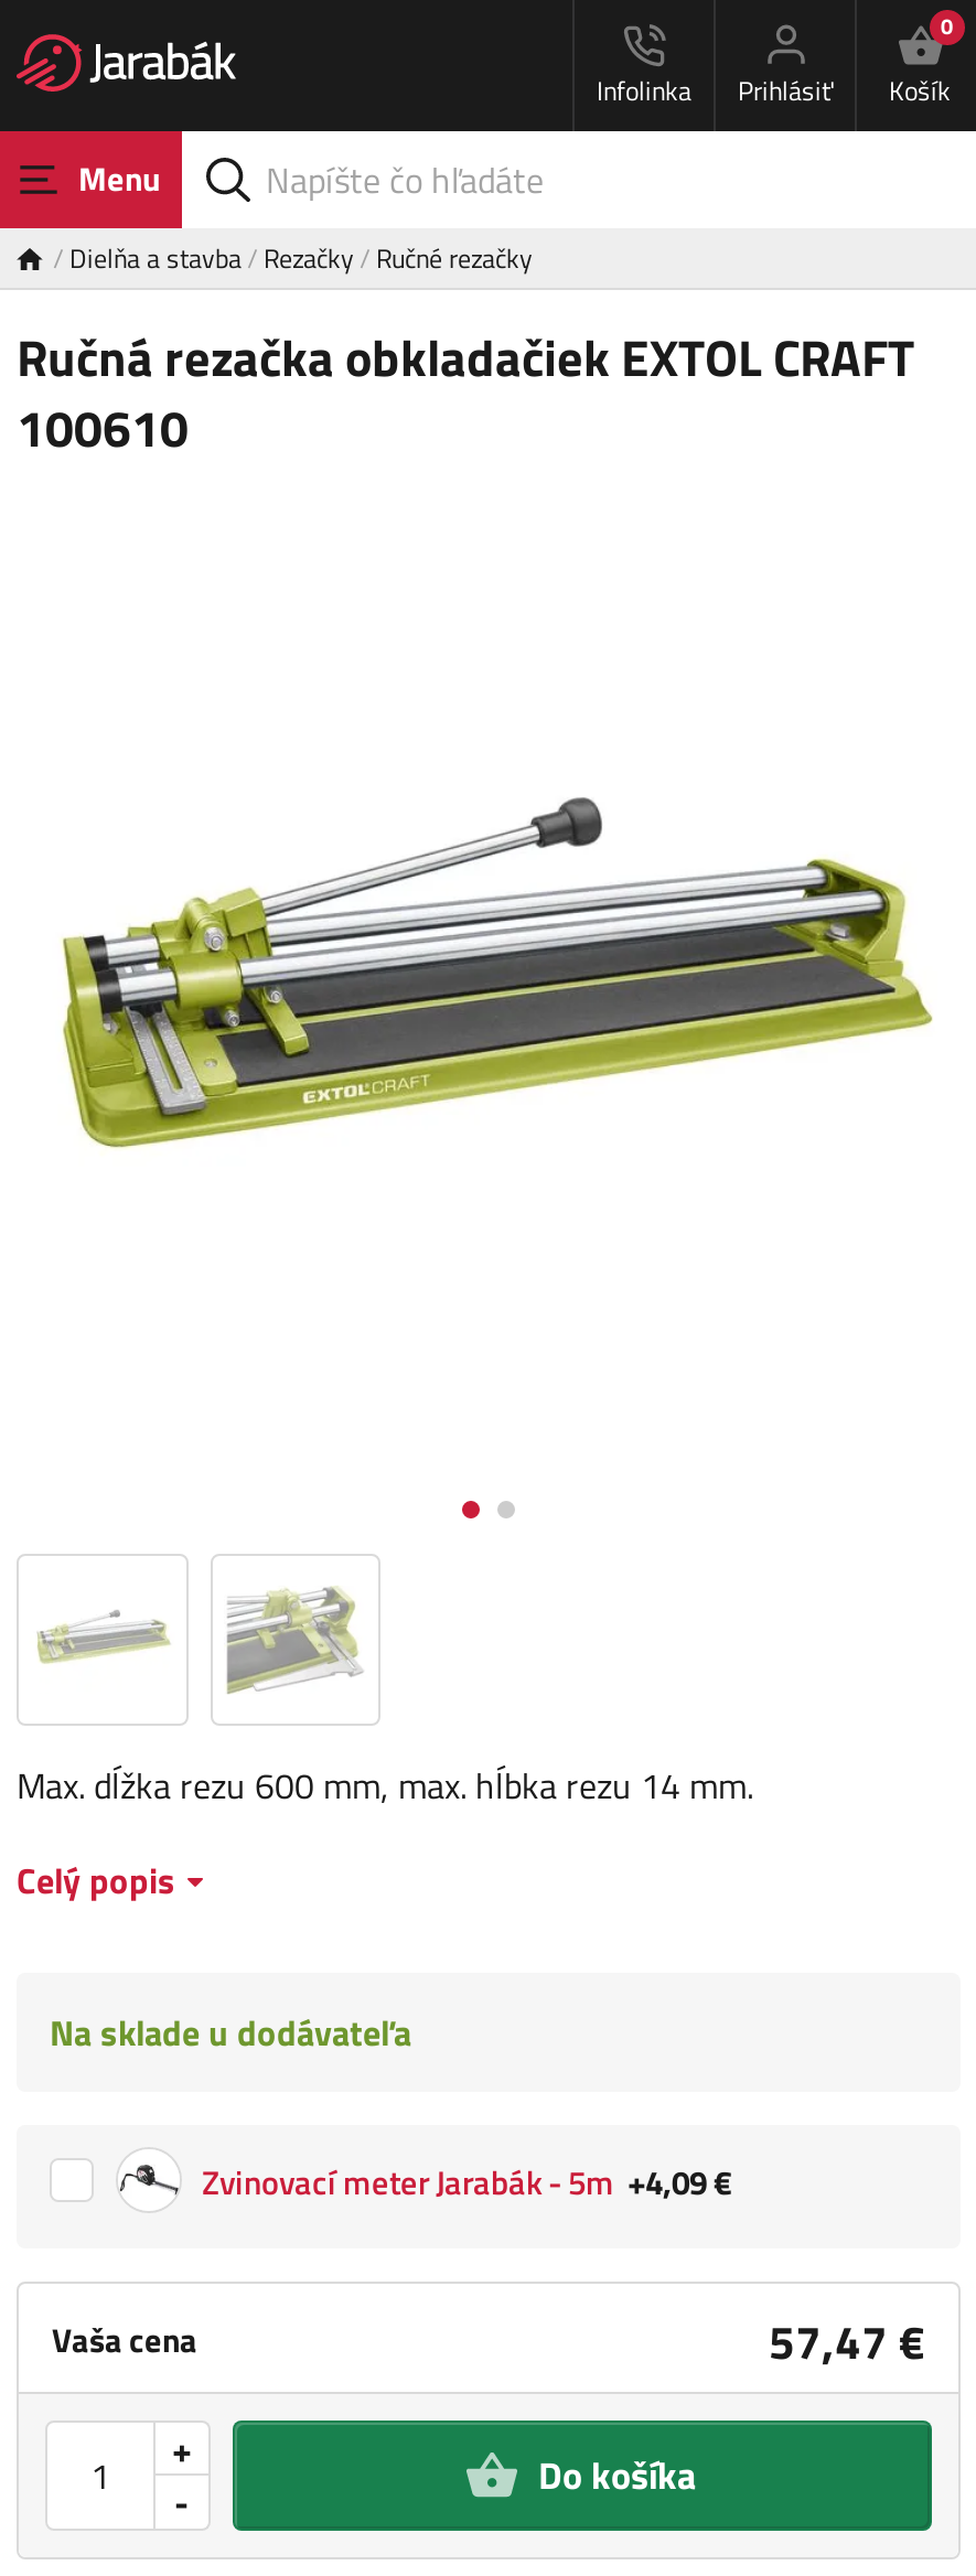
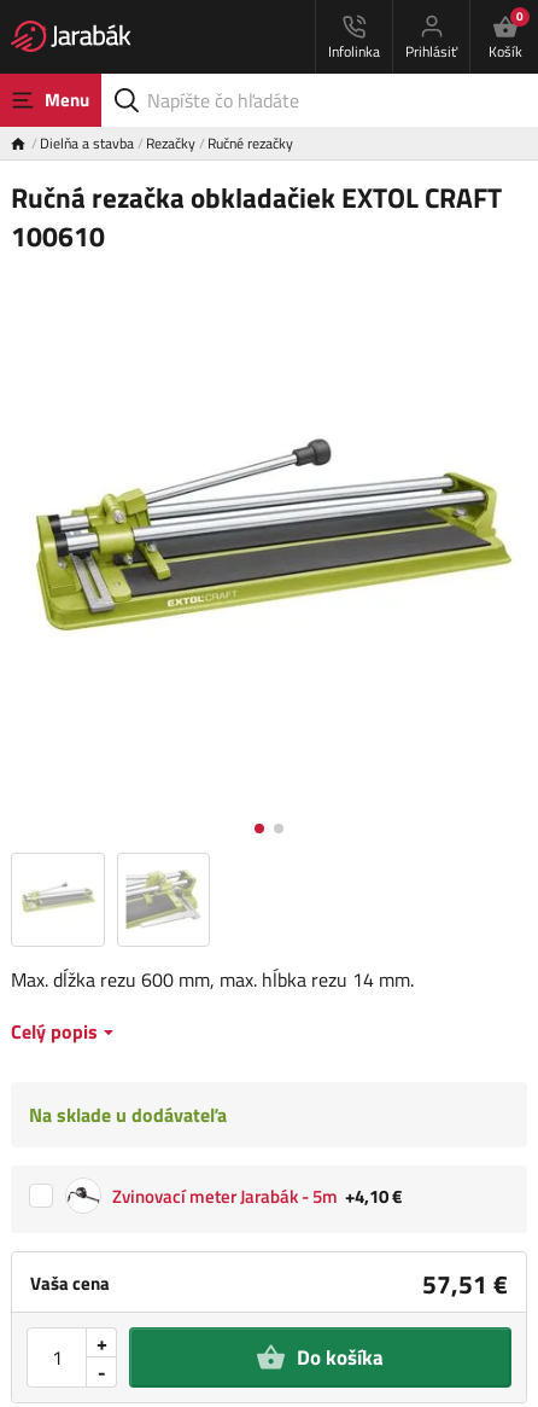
- Zvinovací meter Jarabák - 5m +4,09 €
+ Zvinovací meter Jarabák - 5m +4,10 €

- 57,47 €
+ 57,51 €
